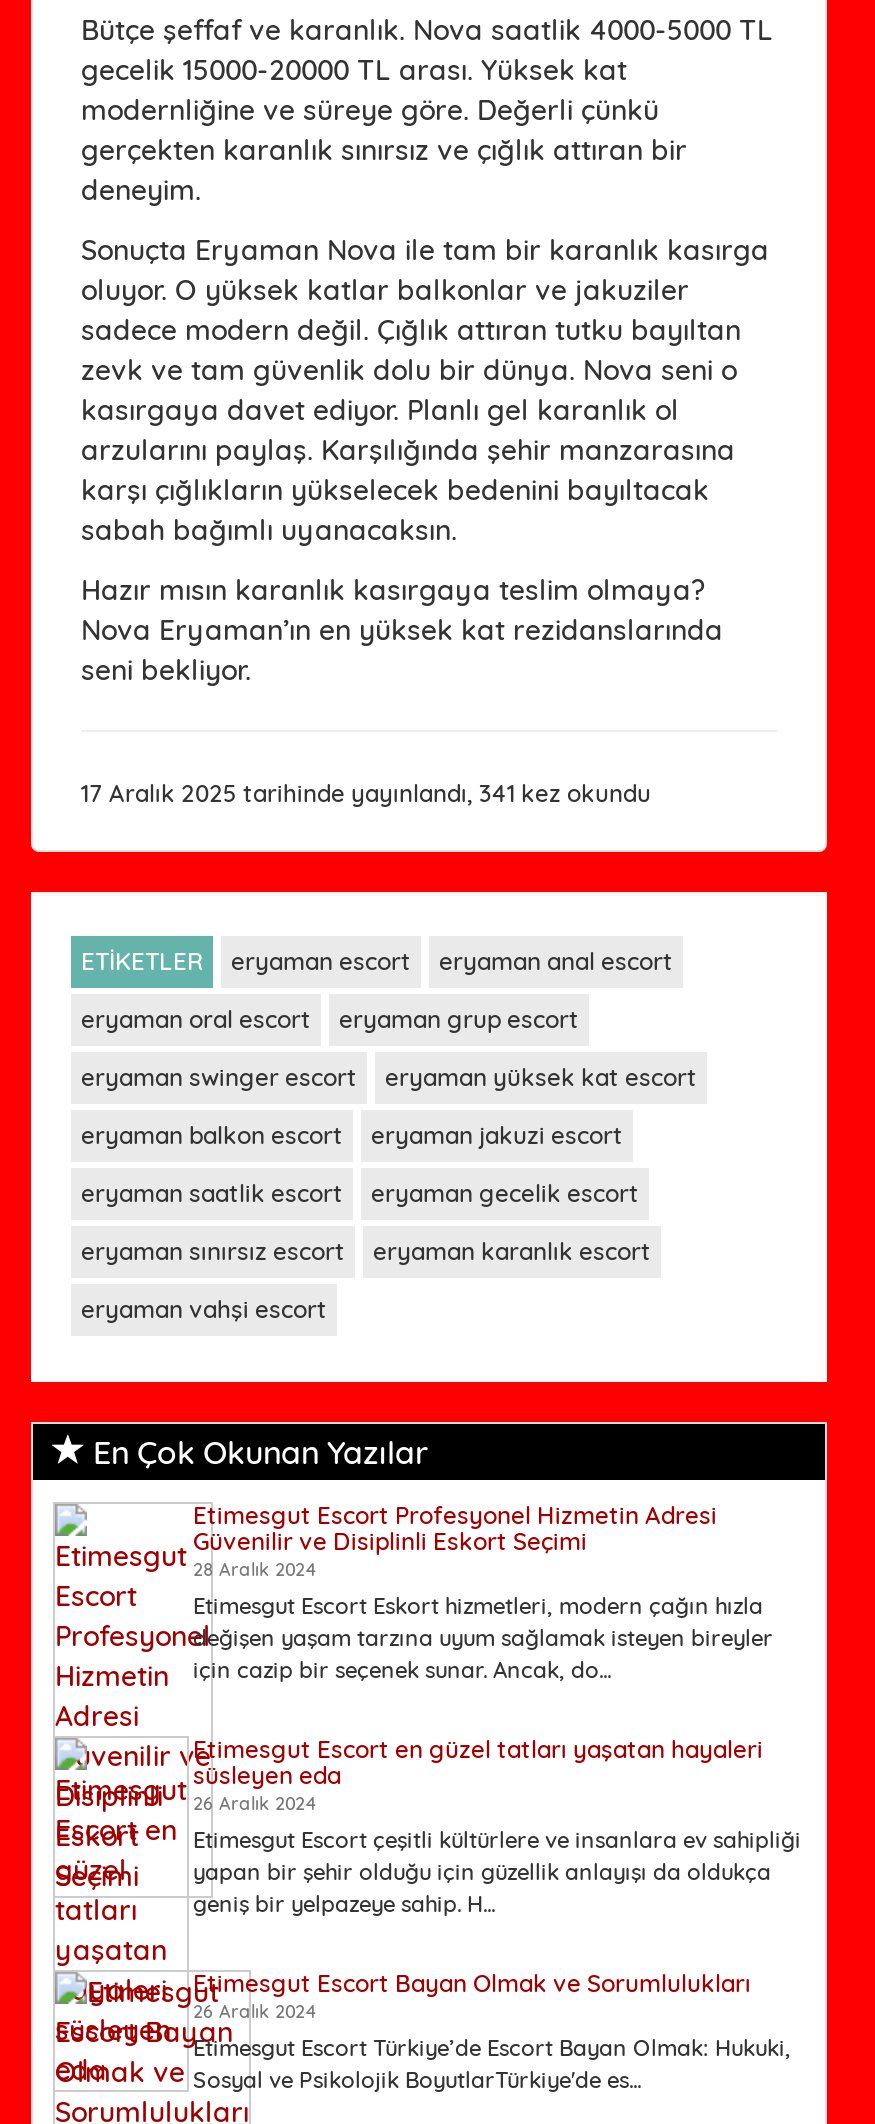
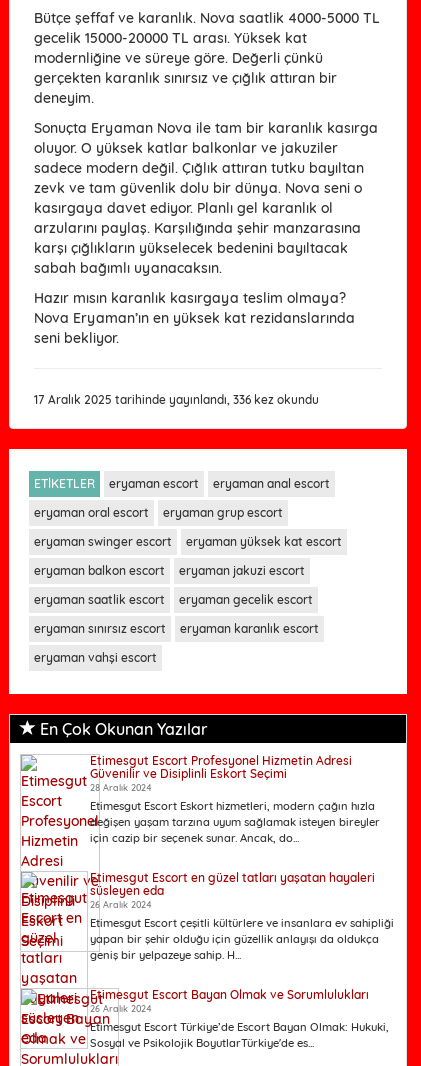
- 17 Aralık 2025 tarihinde yayınlandı, 341 kez okundu
+ 17 Aralık 2025 tarihinde yayınlandı, 336 kez okundu
